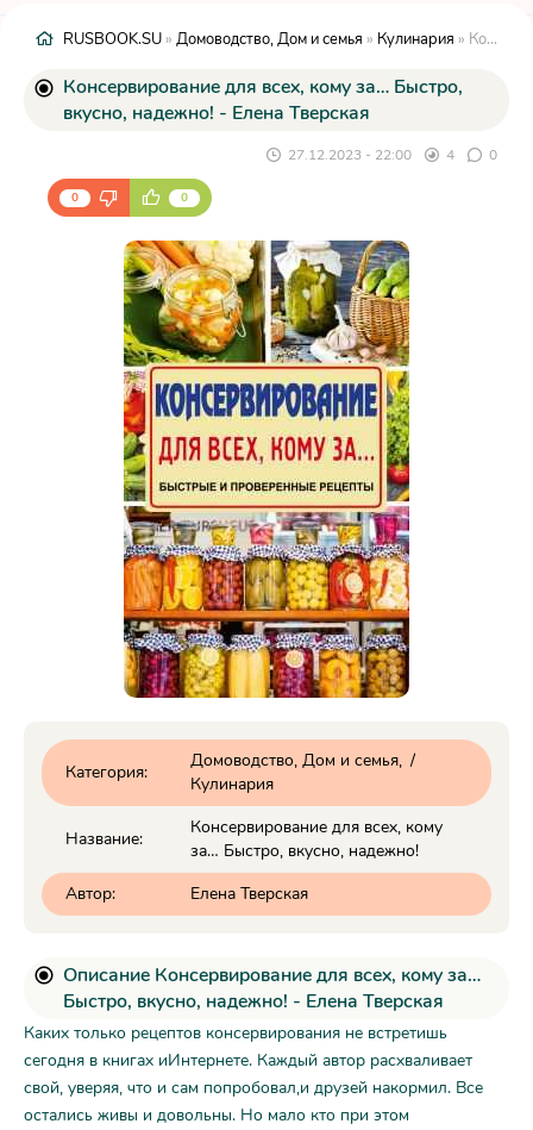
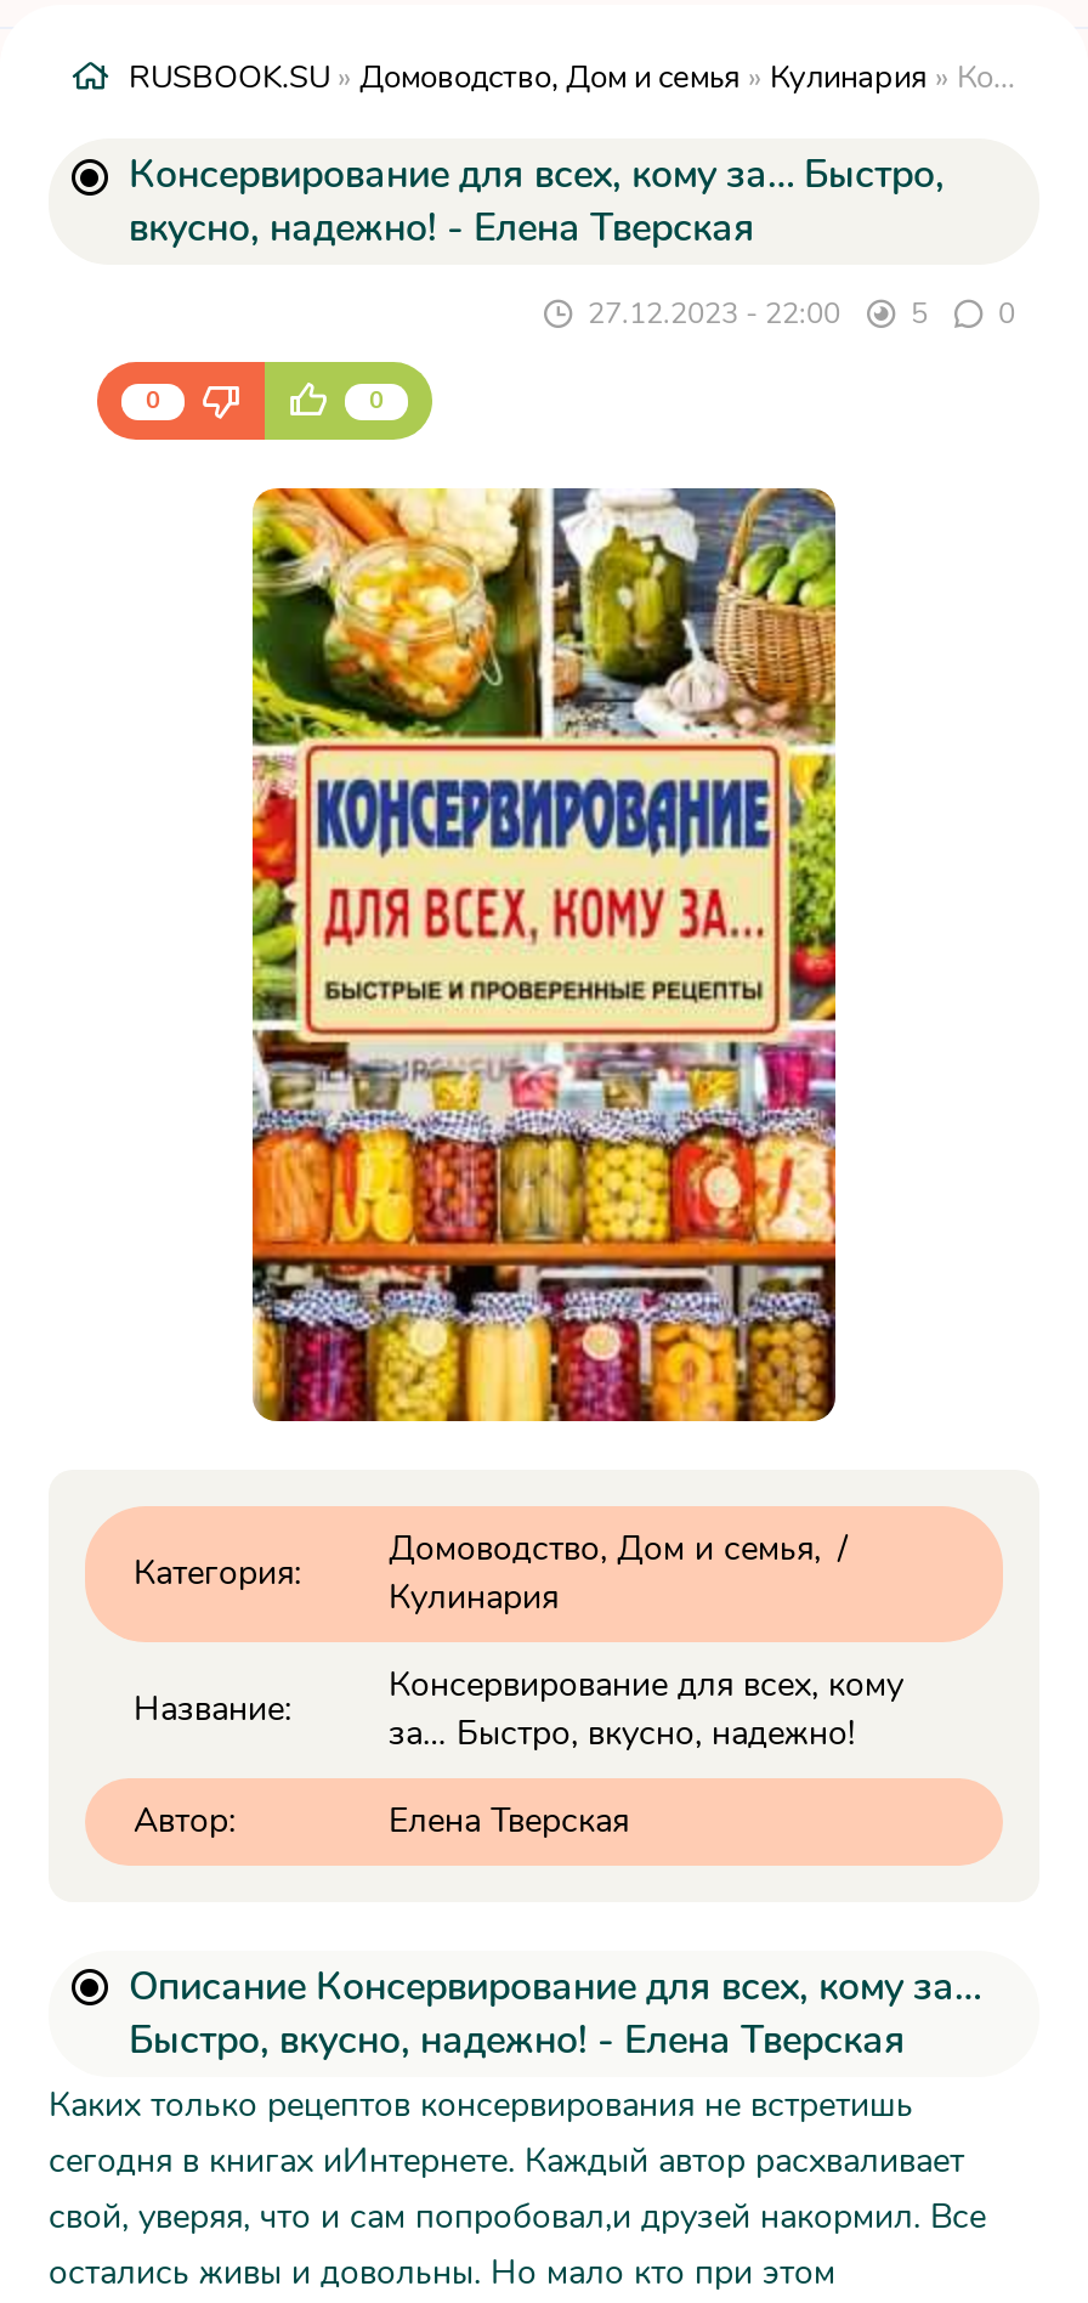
- 27.12.2023 - 22:00 4 0
+ 27.12.2023 - 22:00 5 0
